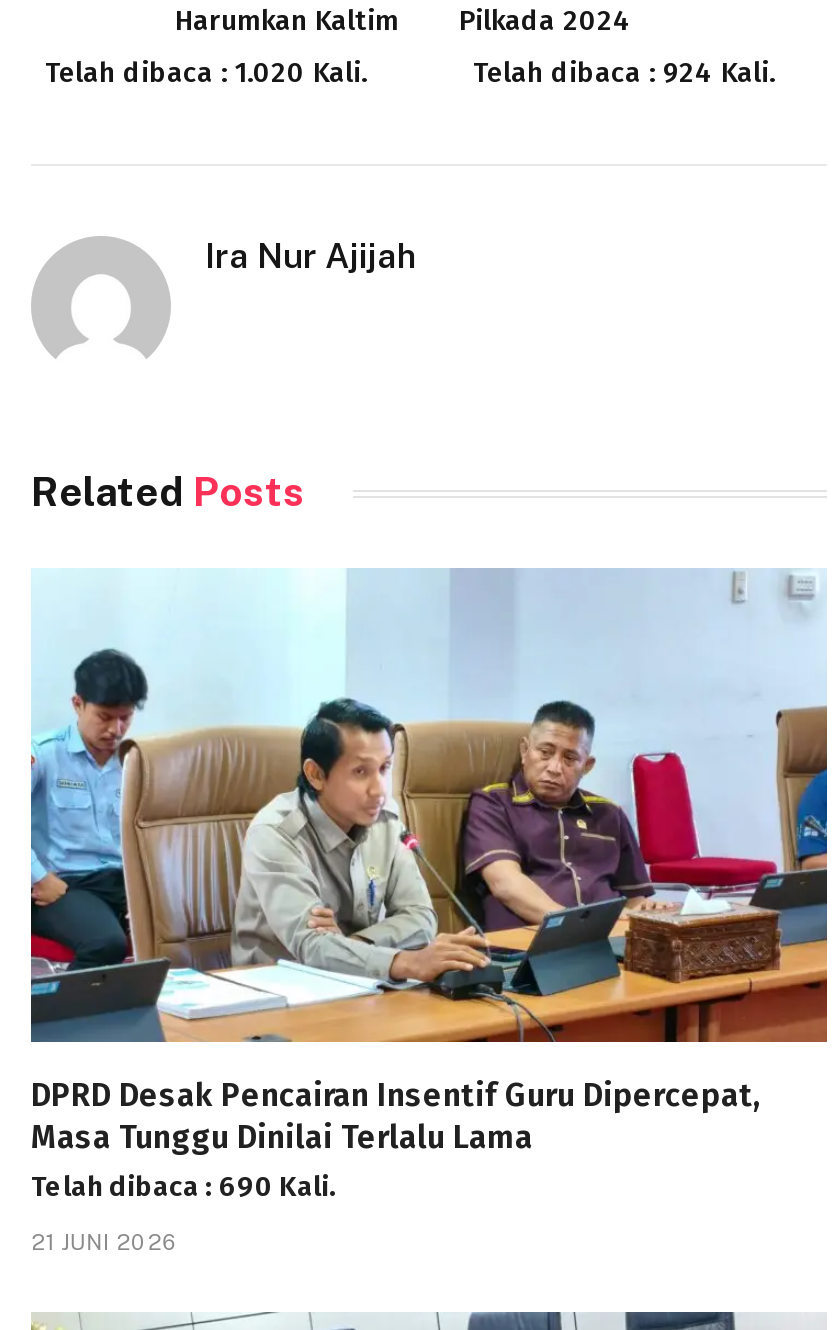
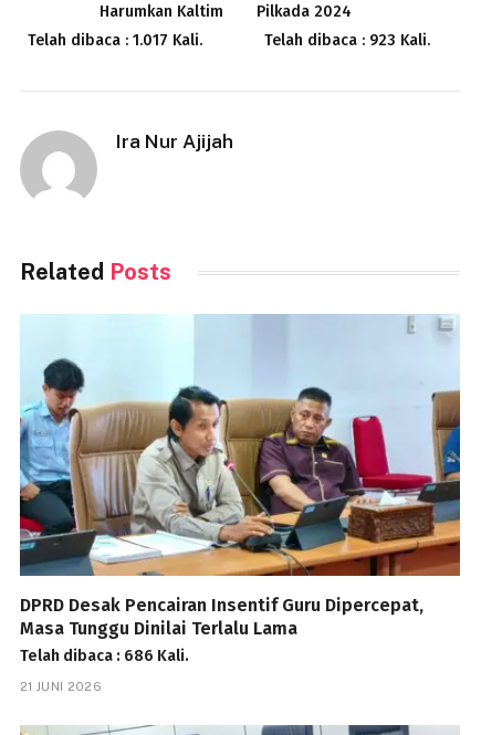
- Telah dibaca : 1.020 Kali.
+ Telah dibaca : 1.017 Kali.

- Telah dibaca : 924 Kali.
+ Telah dibaca : 923 Kali.

- Telah dibaca : 690 Kali.
+ Telah dibaca : 686 Kali.
